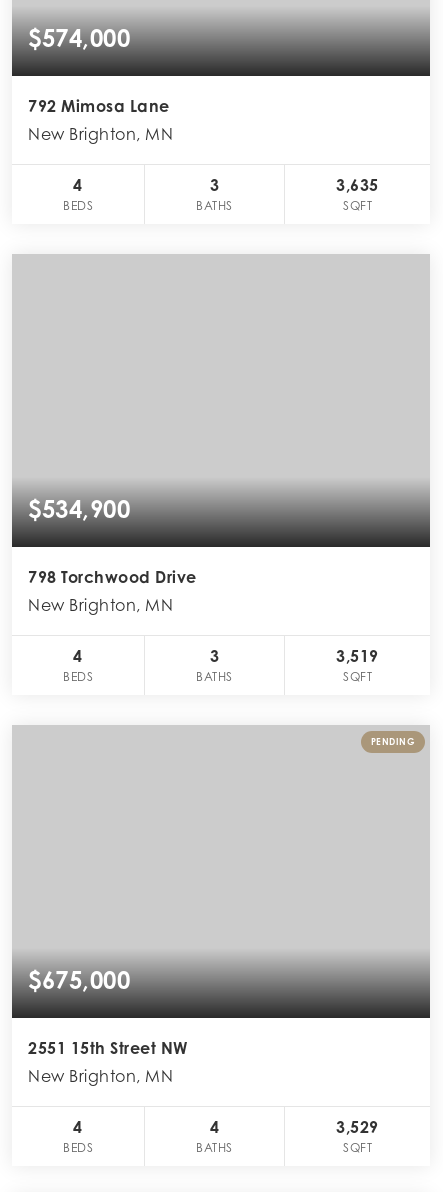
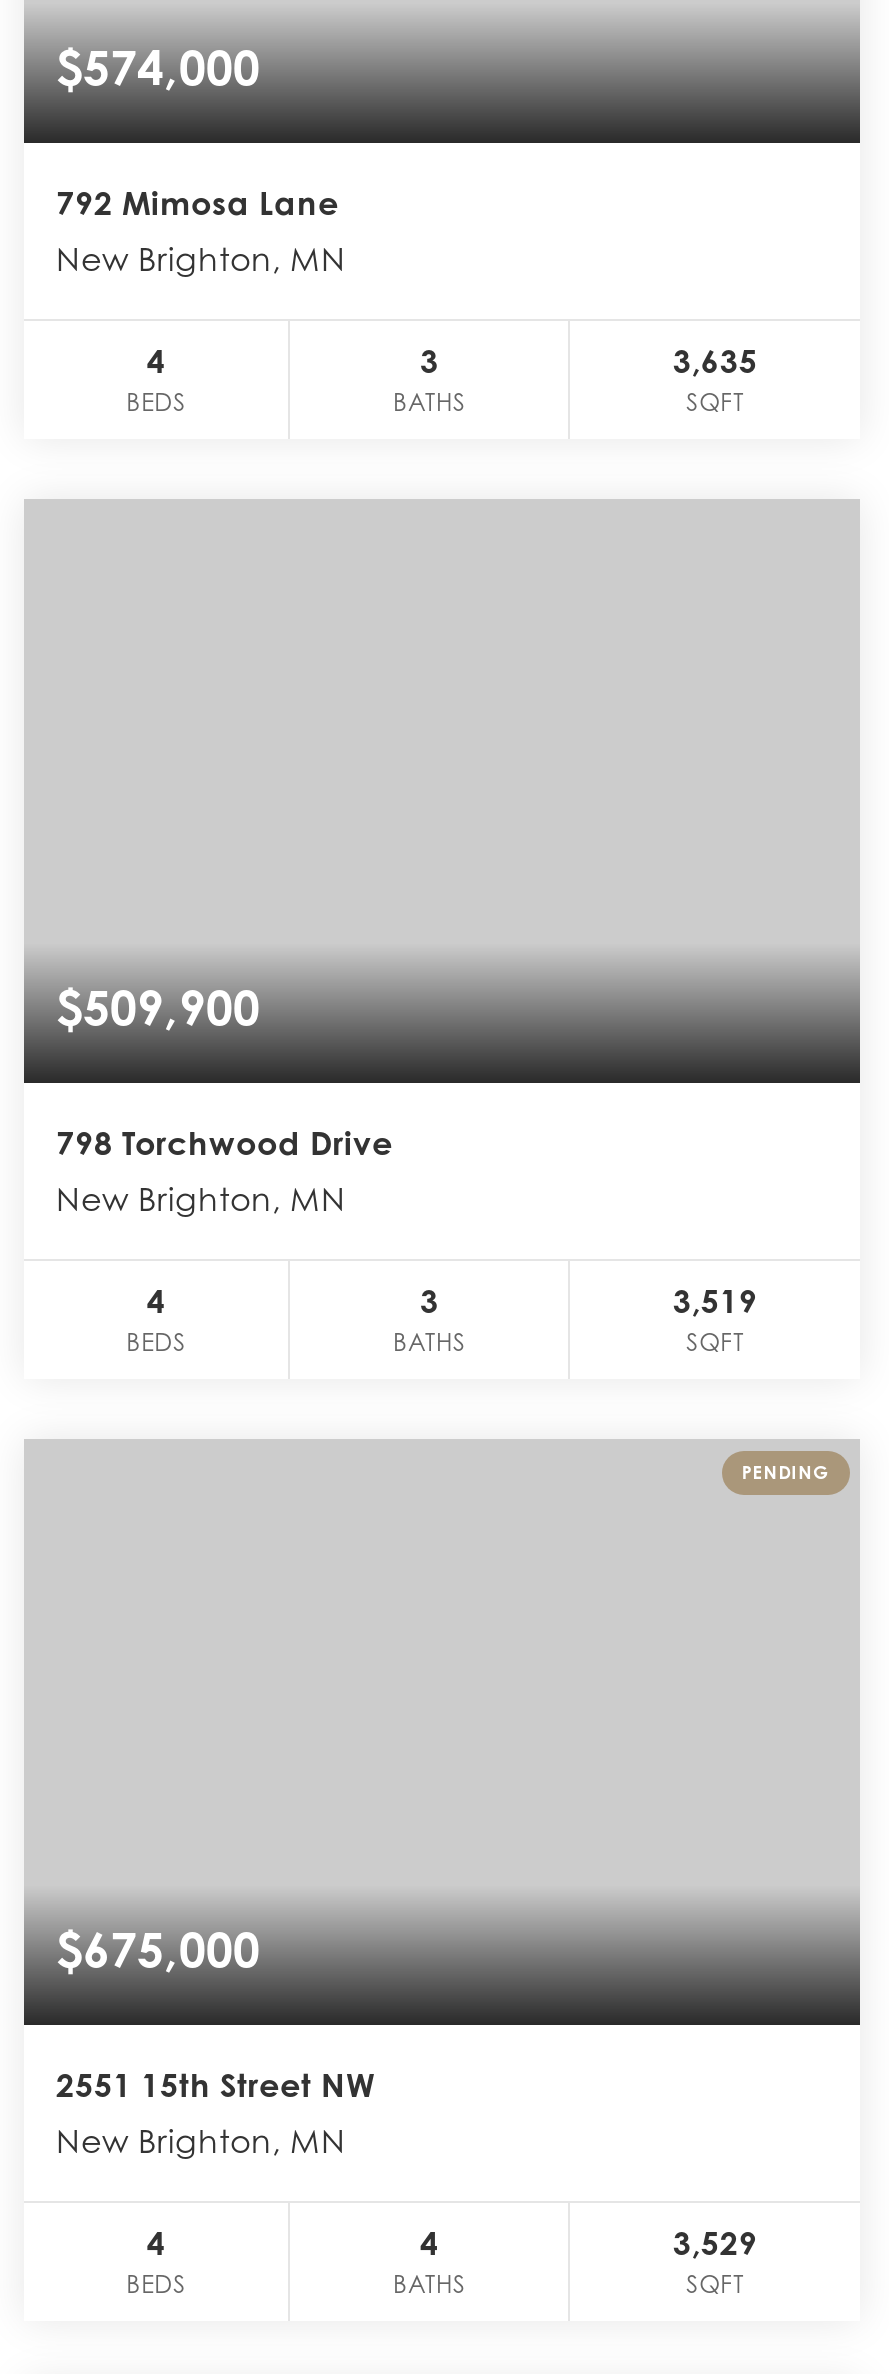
- $534,900
+ $509,900
